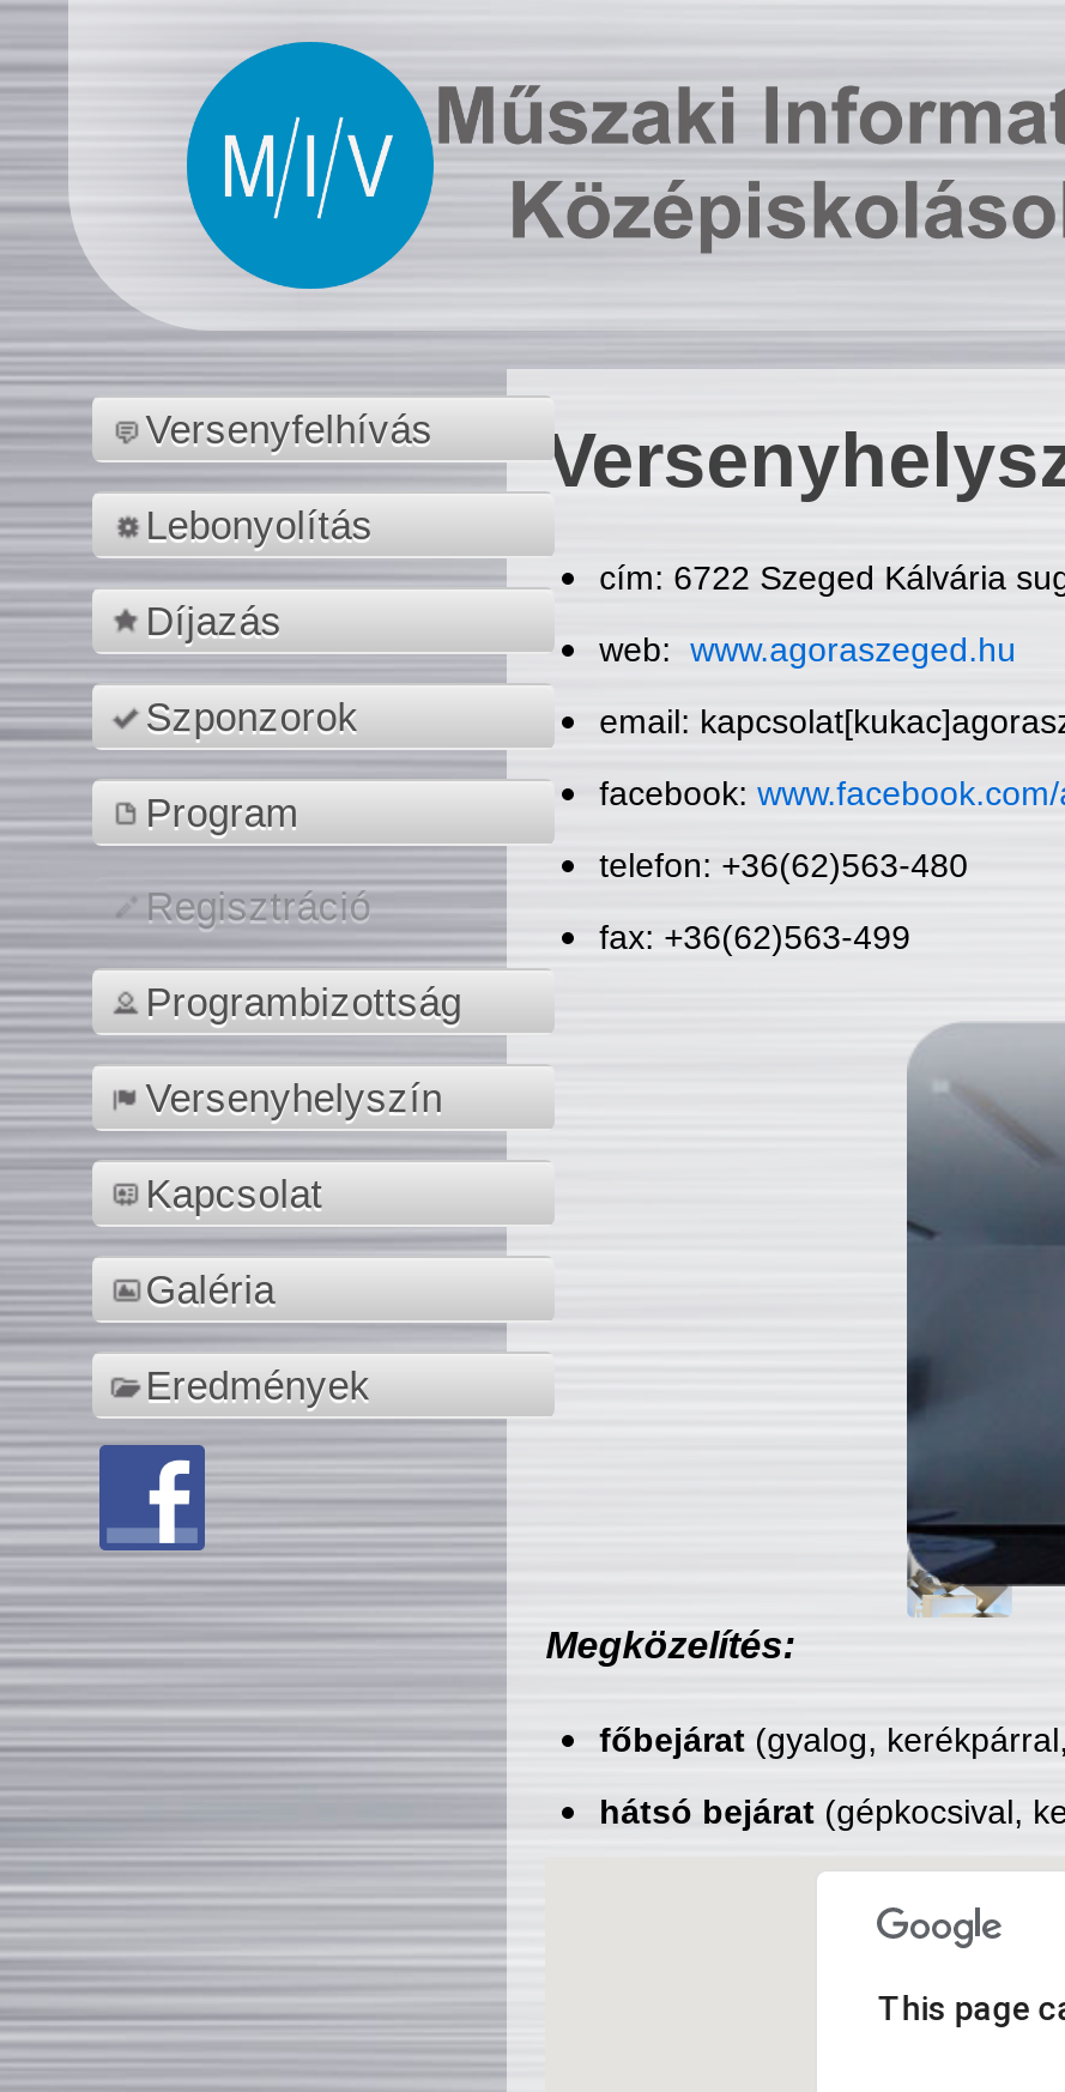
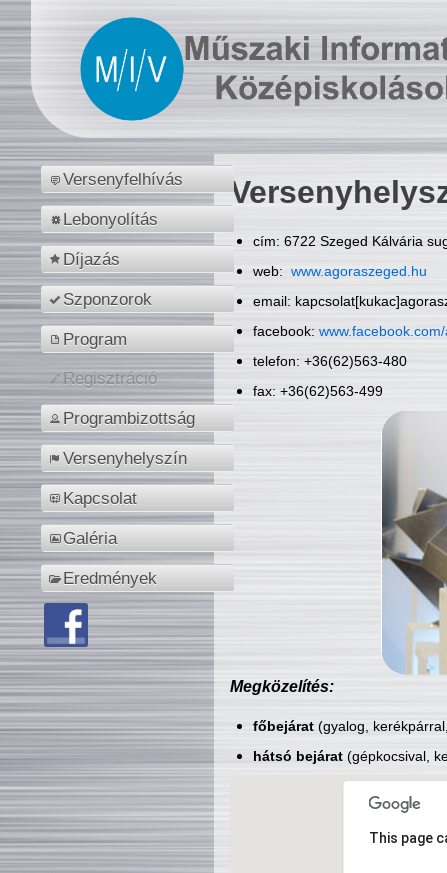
- [image]
+ [image]
